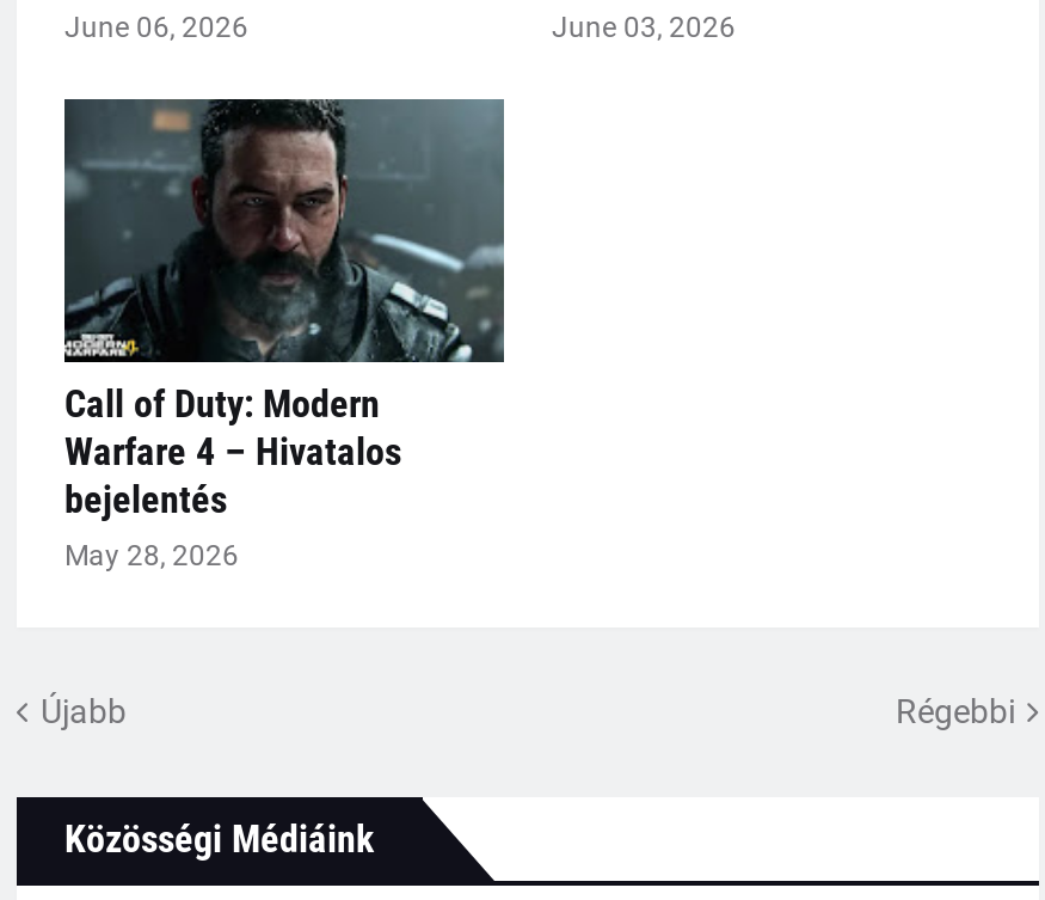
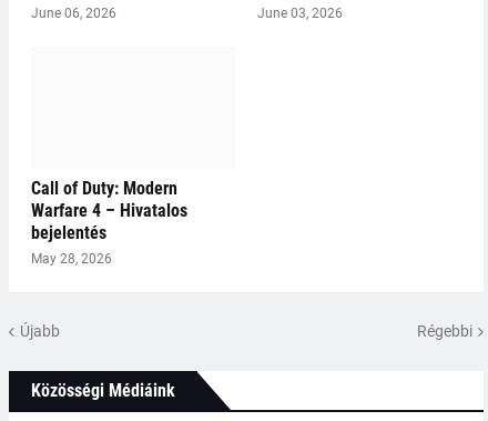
- [image]
